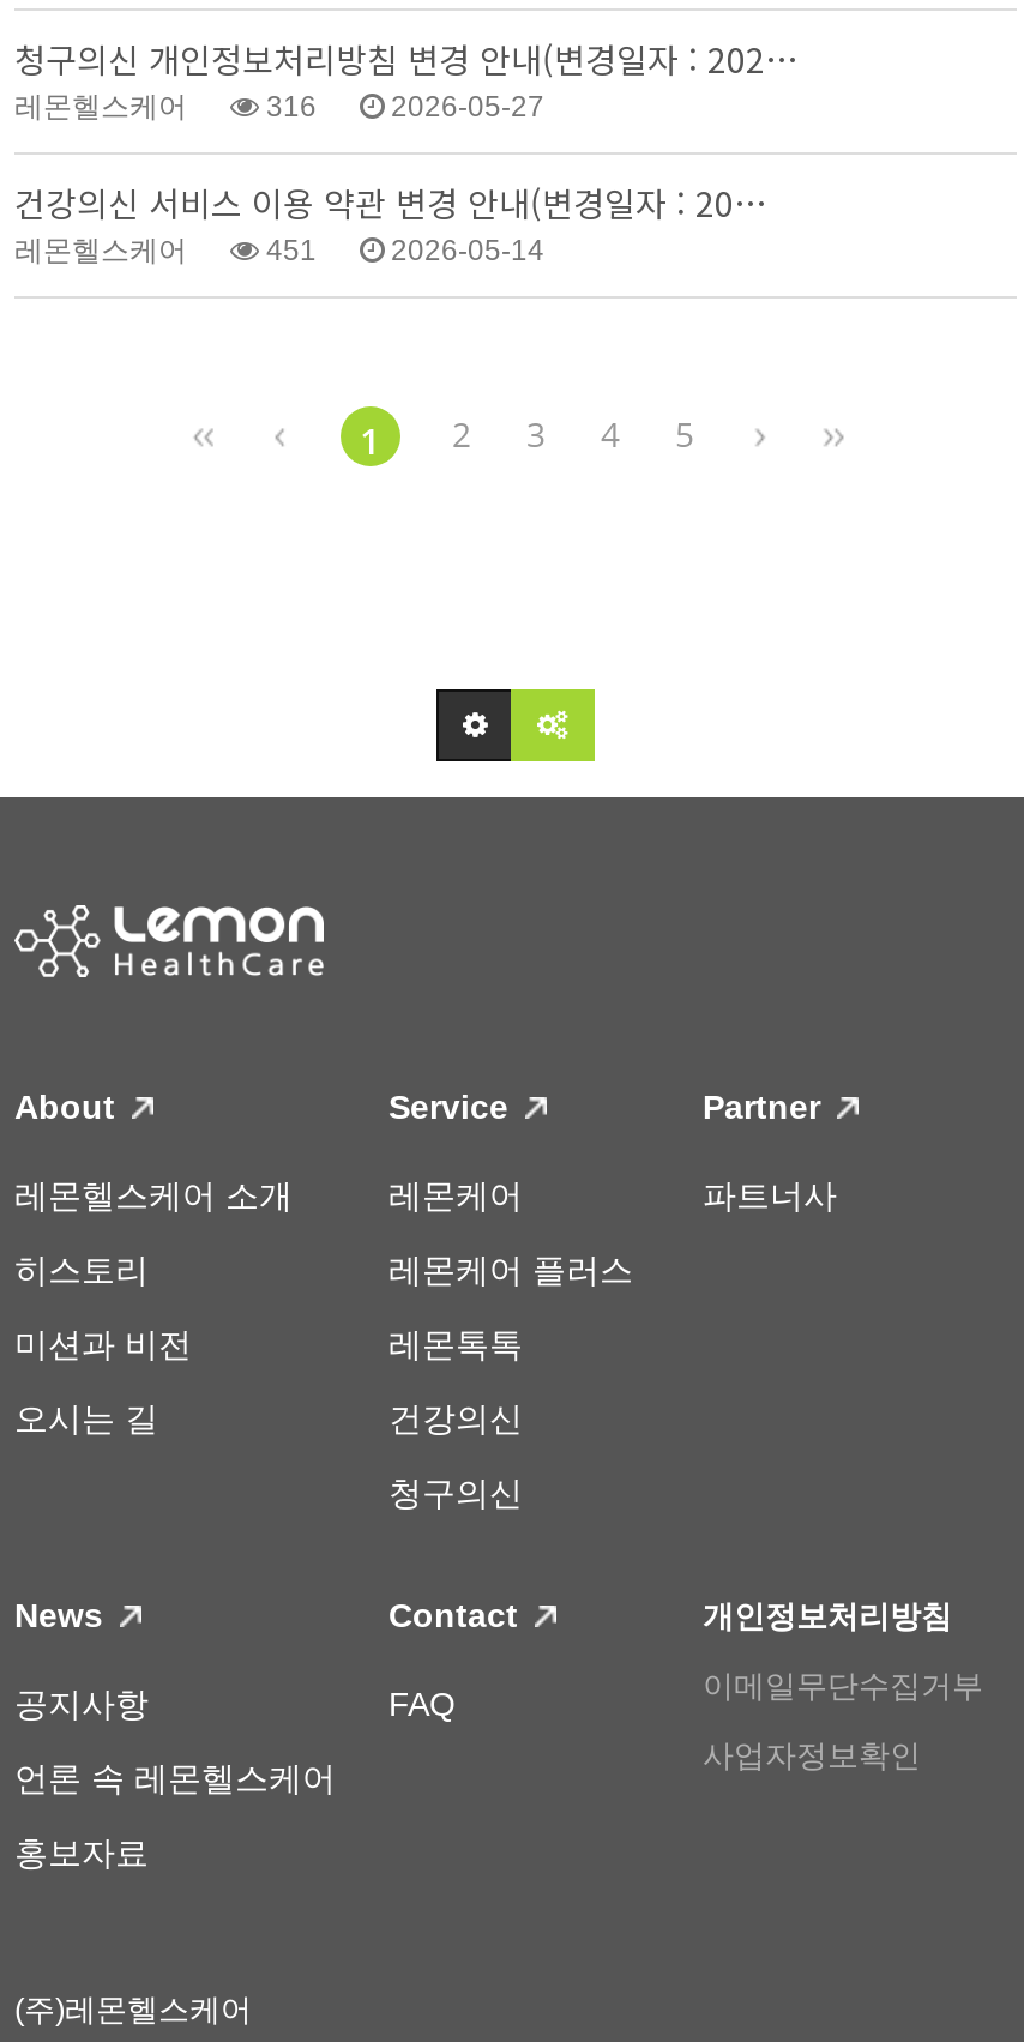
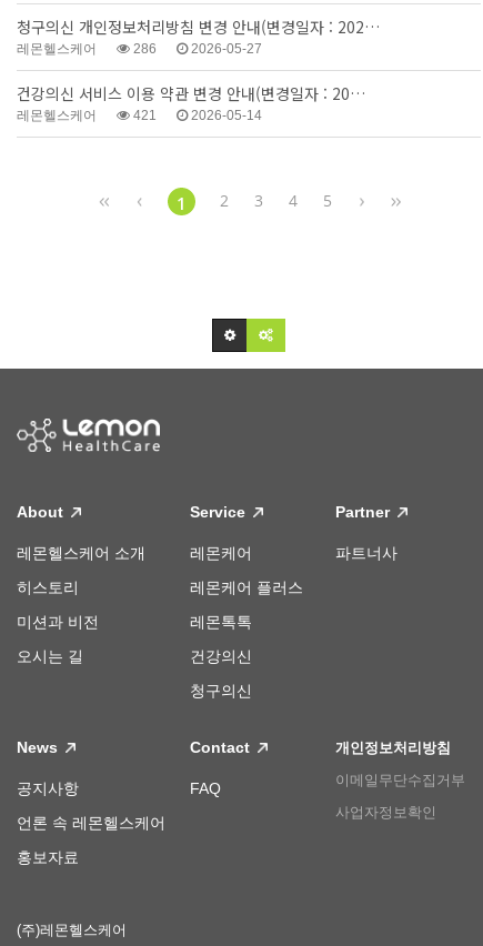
- 316 2026-05-27
+ 286 2026-05-27

- 451 2026-05-14
+ 421 2026-05-14
